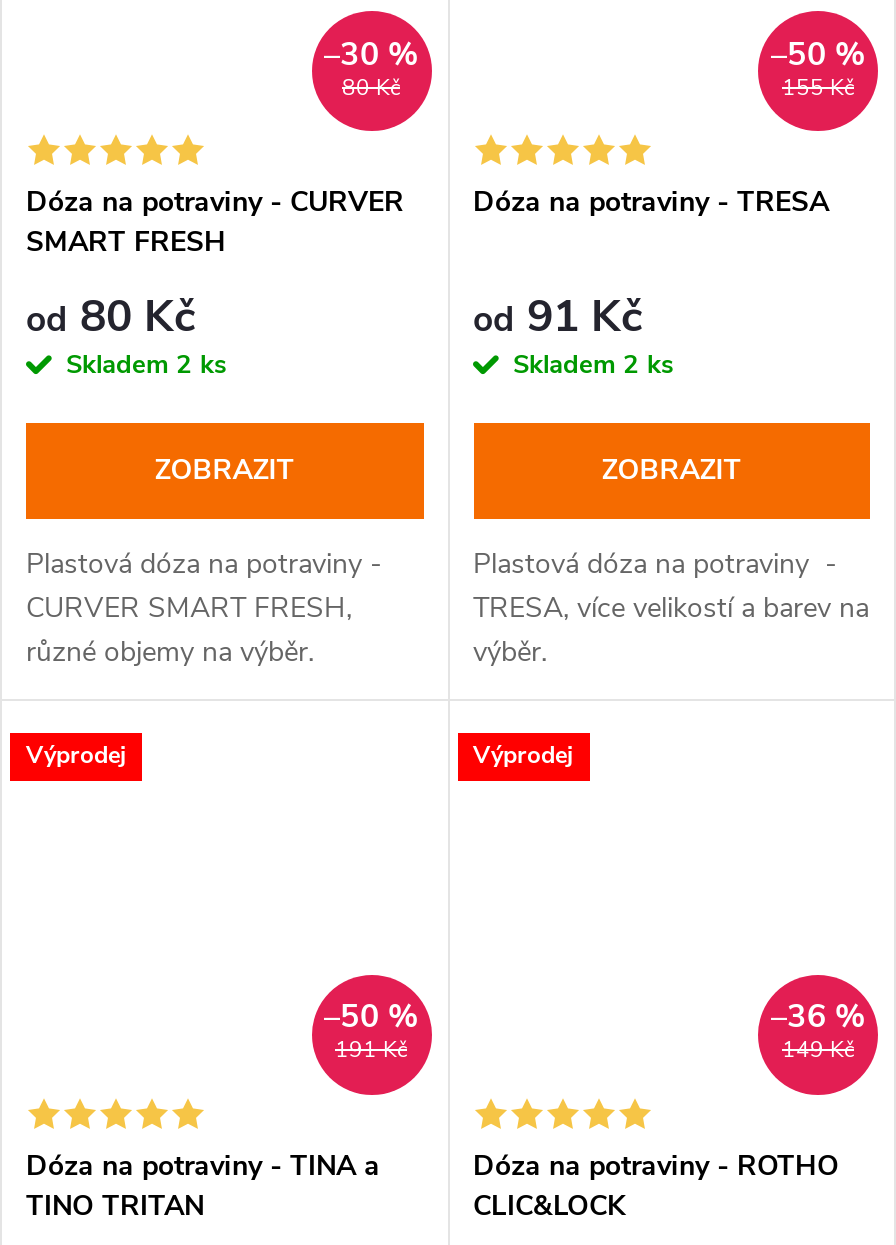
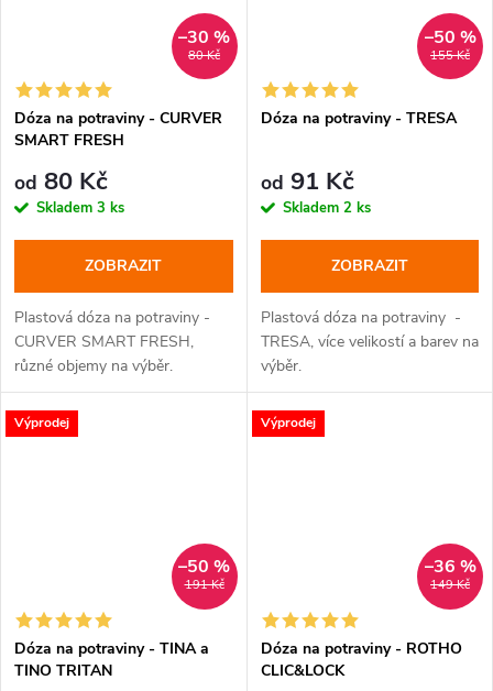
- Skladem 2 ks
+ Skladem 3 ks
